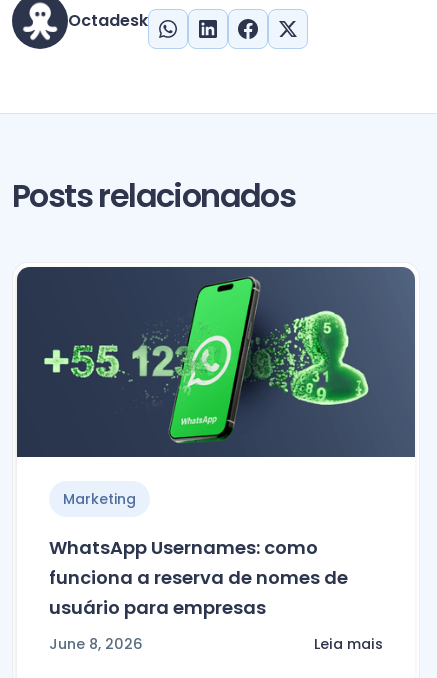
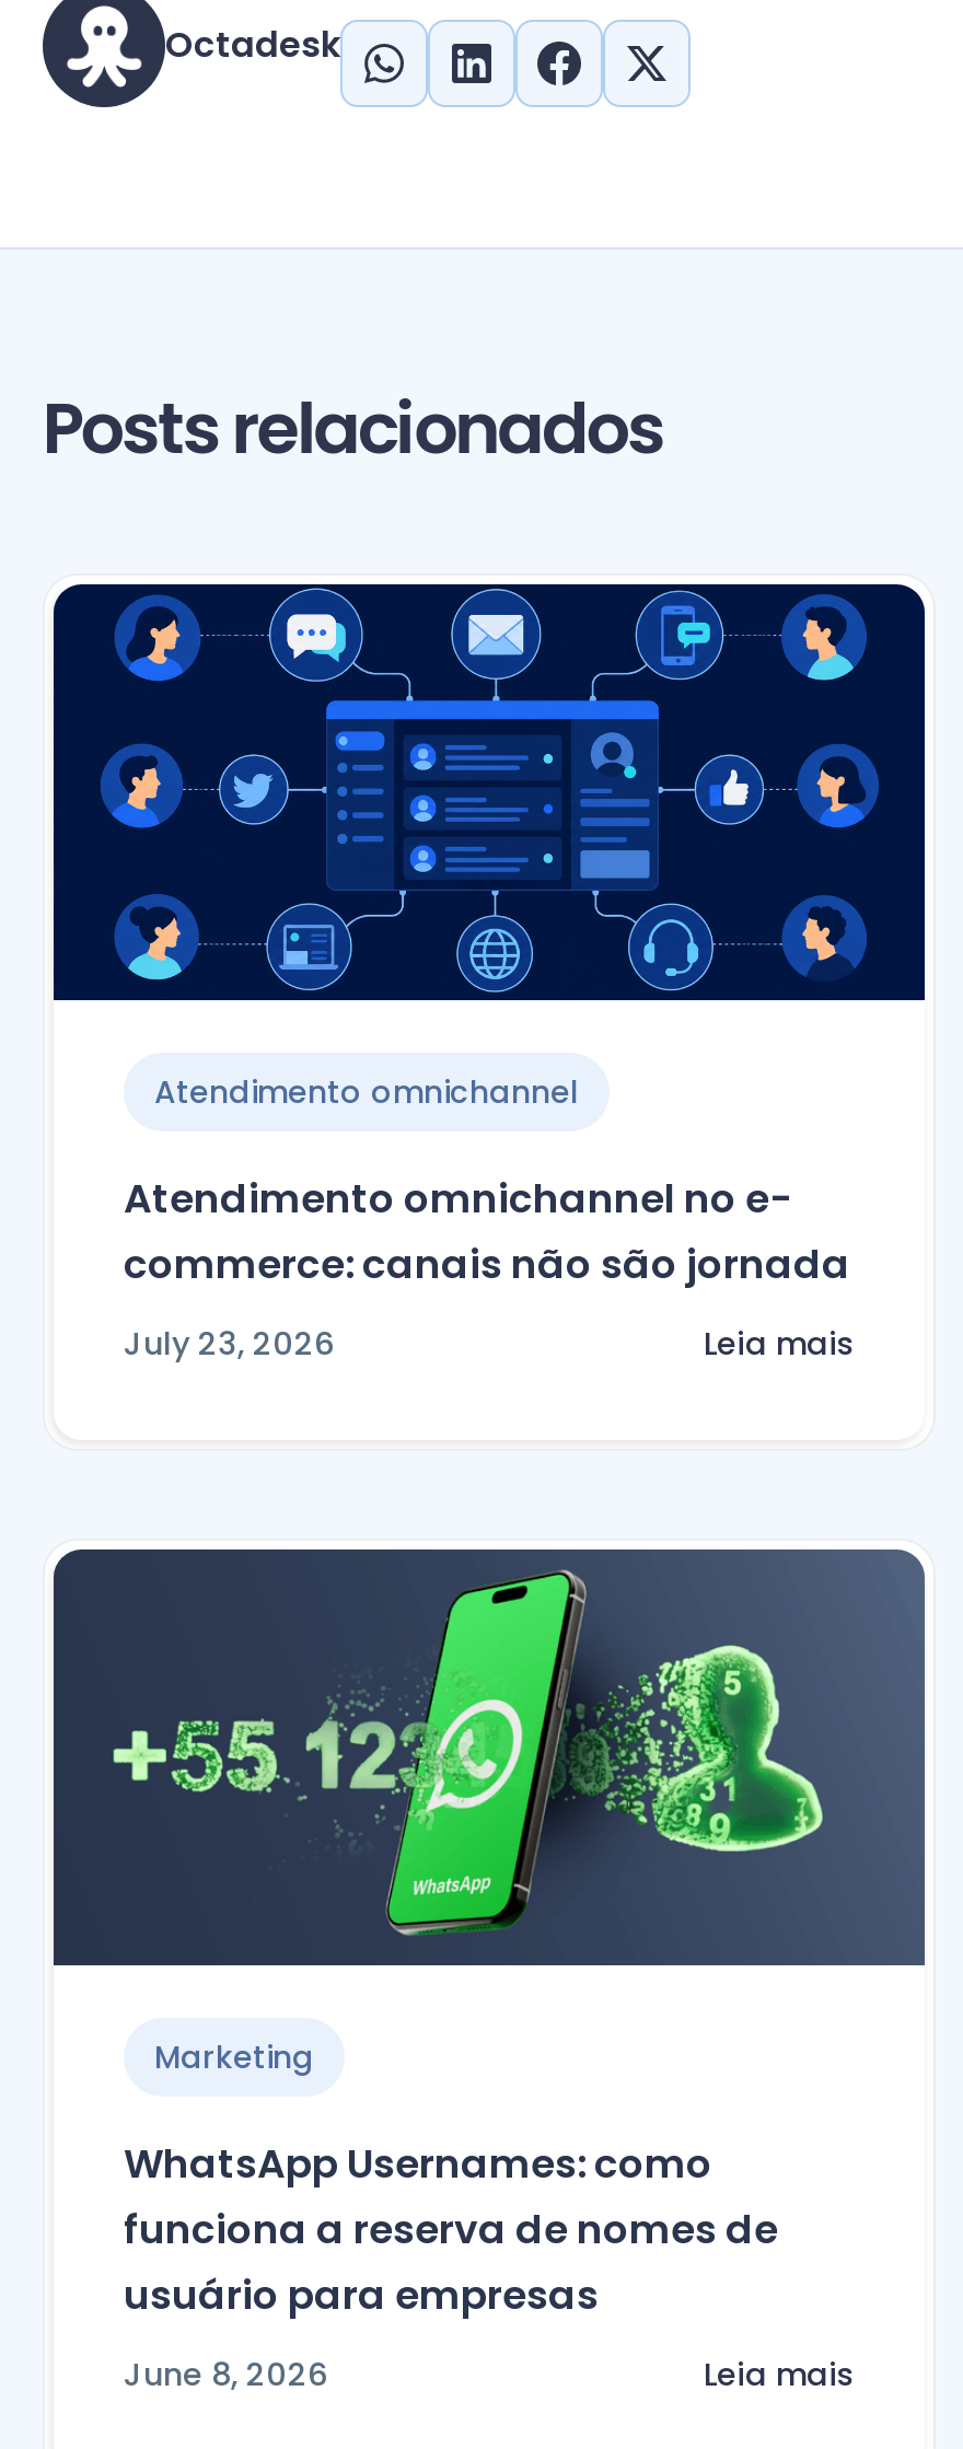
+ [image]
+ Atendimento omnichannel
+ Atendimento omnichannel no e-
+ commerce: canais não são jornada
+ July 23, 2026
+ Leia mais
